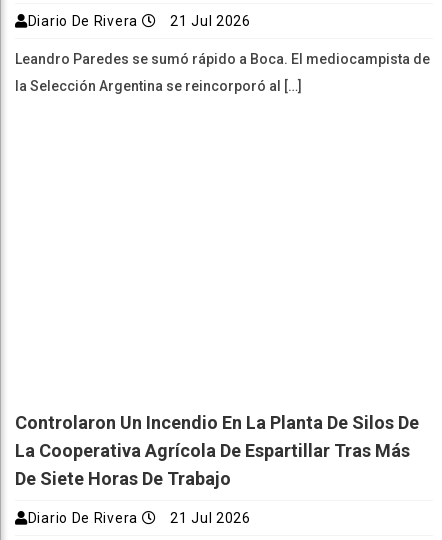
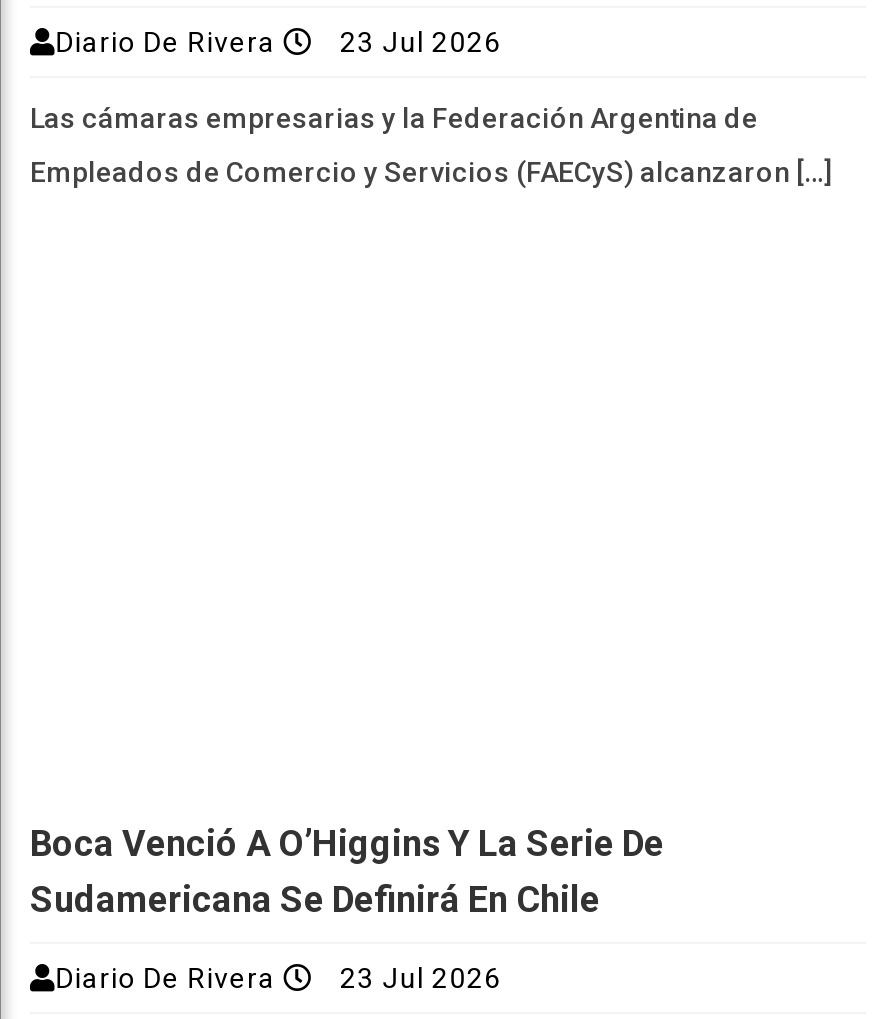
- Diario De Rivera 21 Jul 2026
+ Diario De Rivera 23 Jul 2026

- Leandro Paredes se sumó rápido a Boca. El mediocampista de
+ Las cámaras empresarias y la Federación Argentina de

- la Selección Argentina se reincorporó al […]
+ Empleados de Comercio y Servicios (FAECyS) alcanzaron […]

- Controlaron Un Incendio En La Planta De Silos De
- La Cooperativa Agrícola De Espartillar Tras Más
- De Siete Horas De Trabajo
+ Boca Venció A O’Higgins Y La Serie De
+ Sudamericana Se Definirá En Chile

- Diario De Rivera 21 Jul 2026
+ Diario De Rivera 23 Jul 2026
